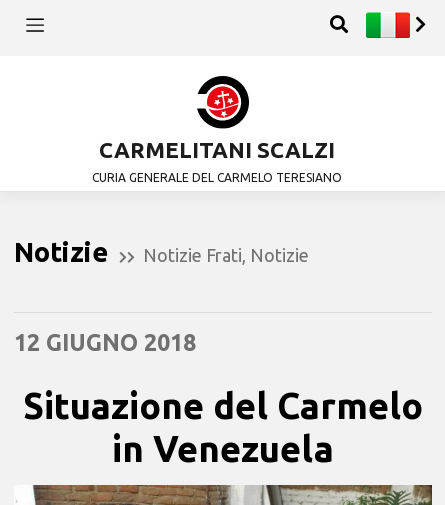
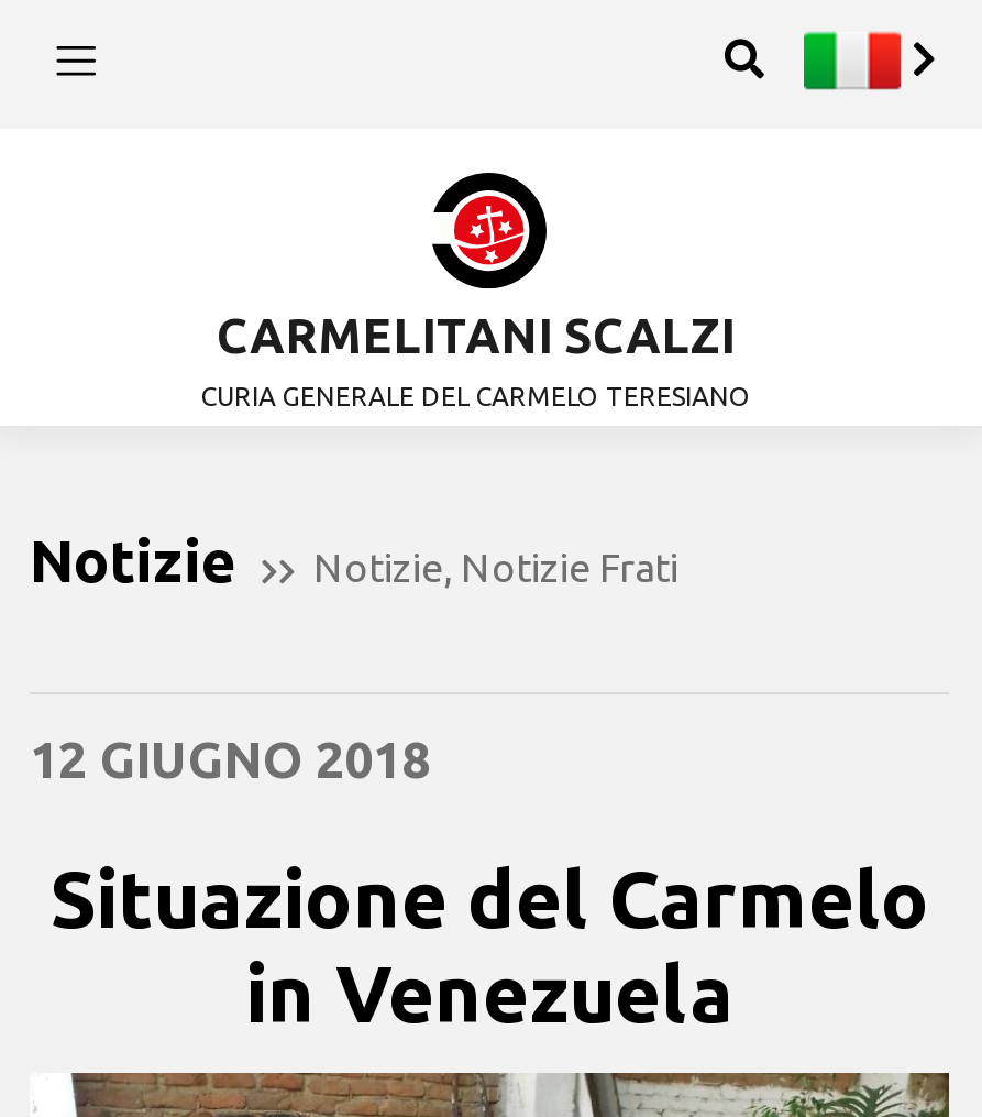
- Notizie Frati, Notizie
+ Notizie, Notizie Frati
